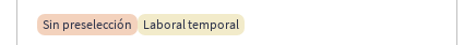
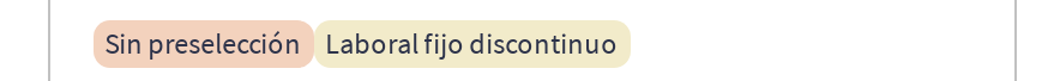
- Laboral temporal
+ Laboral fijo discontinuo
